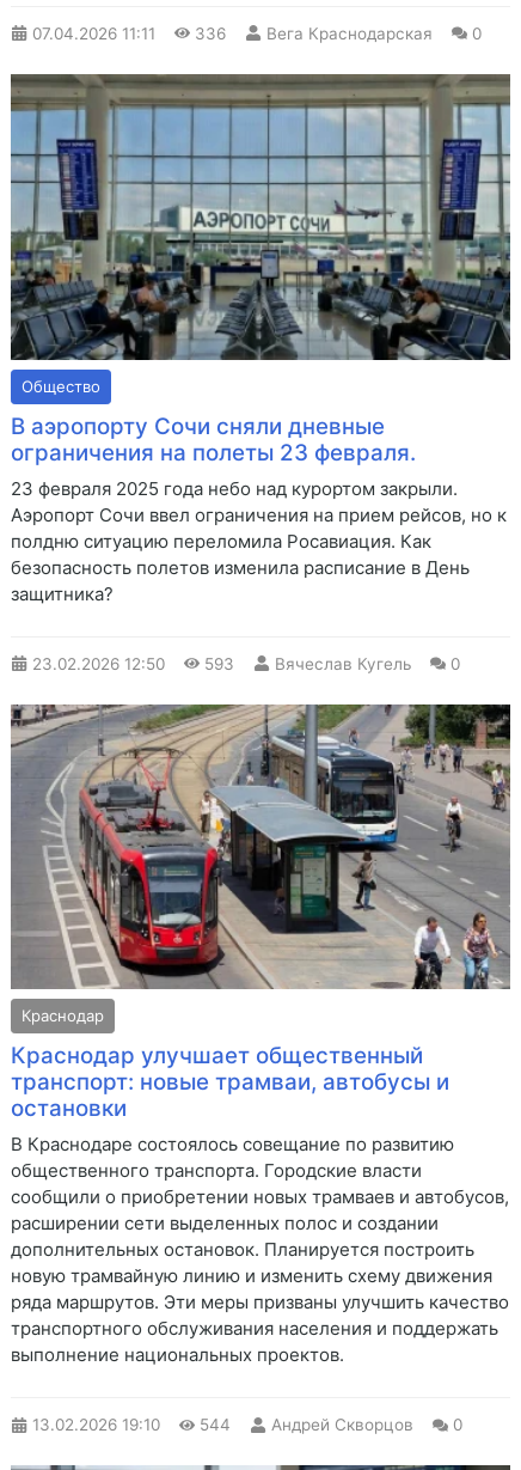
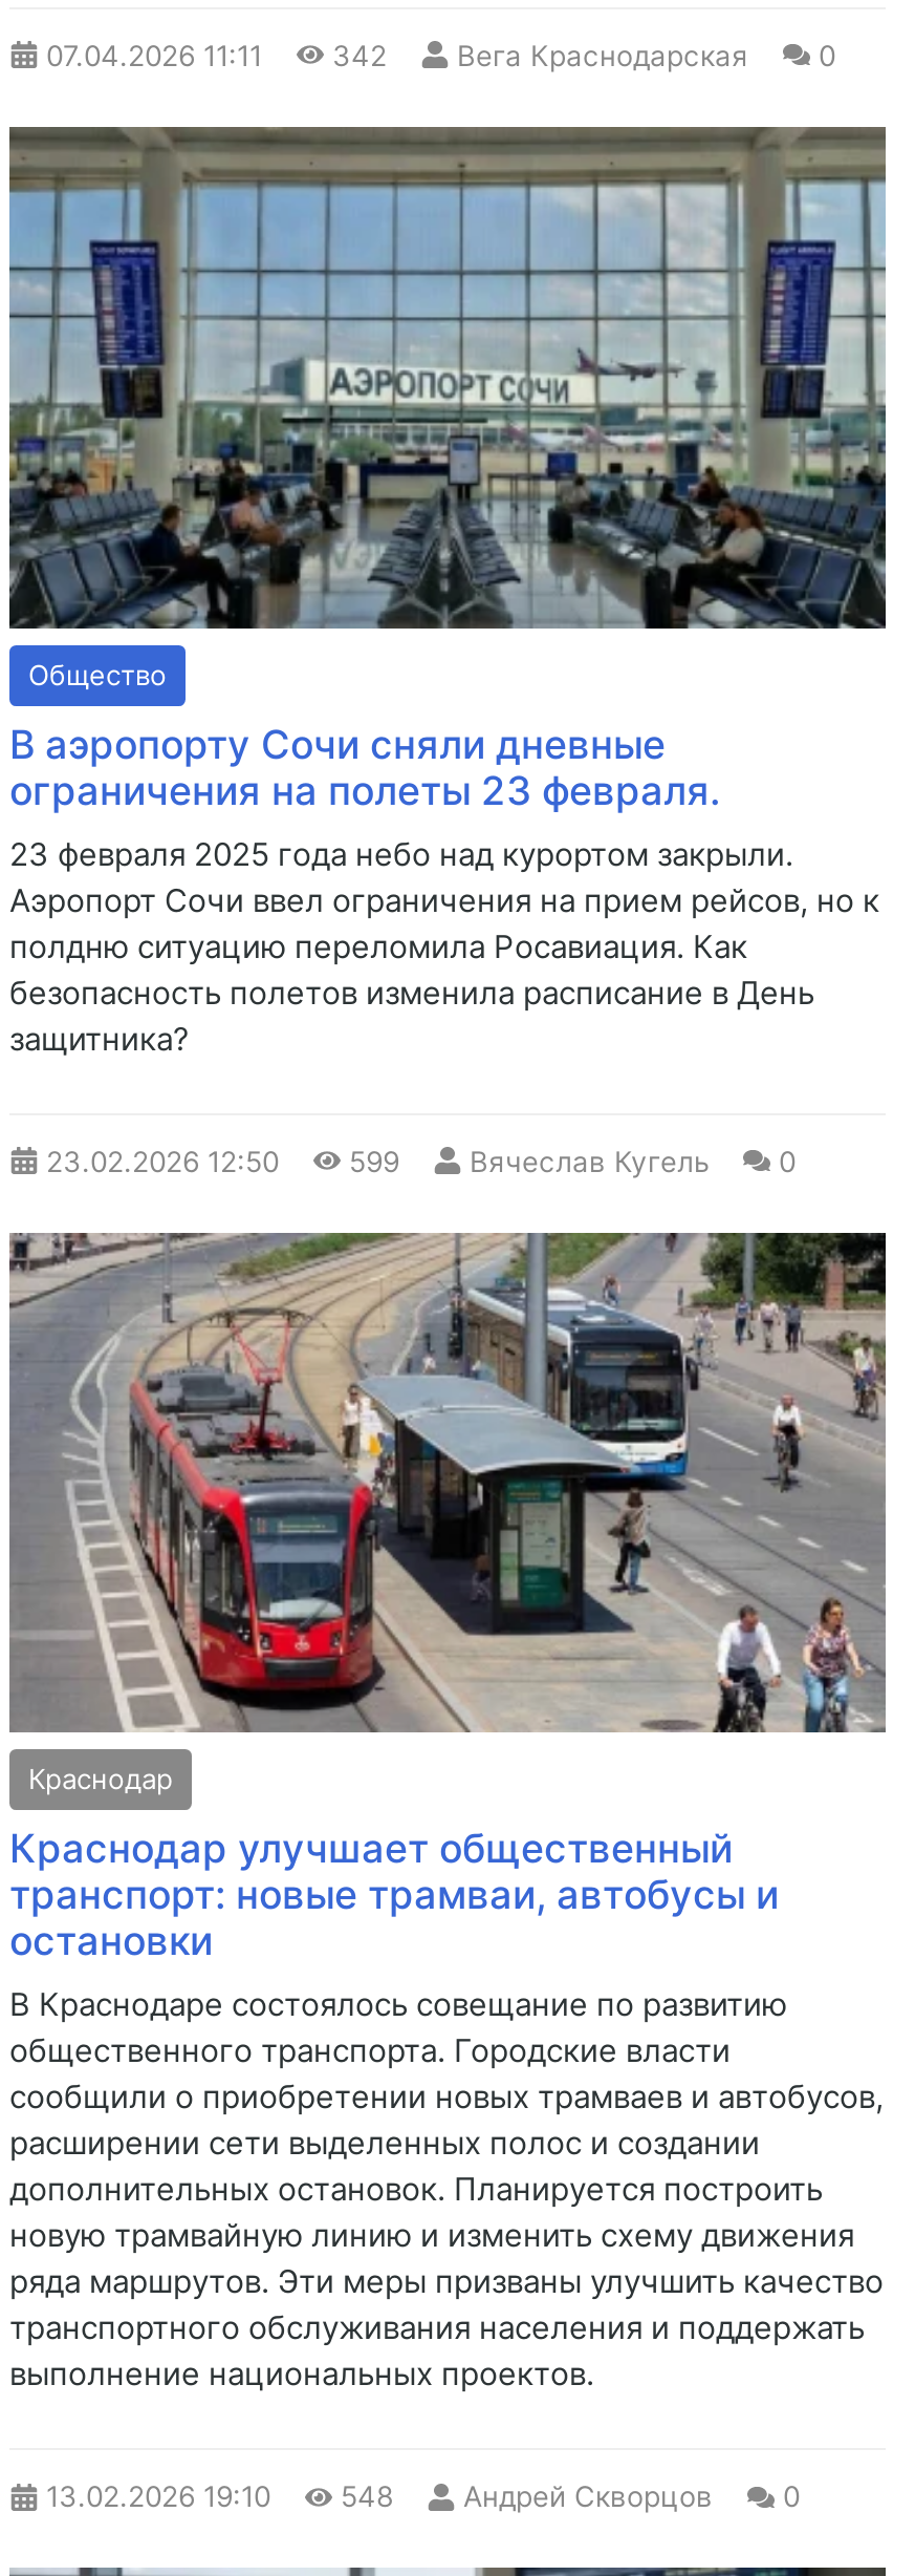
- 07.04.2026 11:11 336
+ 07.04.2026 11:11 342

- 23.02.2026 12:50 593
+ 23.02.2026 12:50 599

- 13.02.2026 19:10 544
+ 13.02.2026 19:10 548
